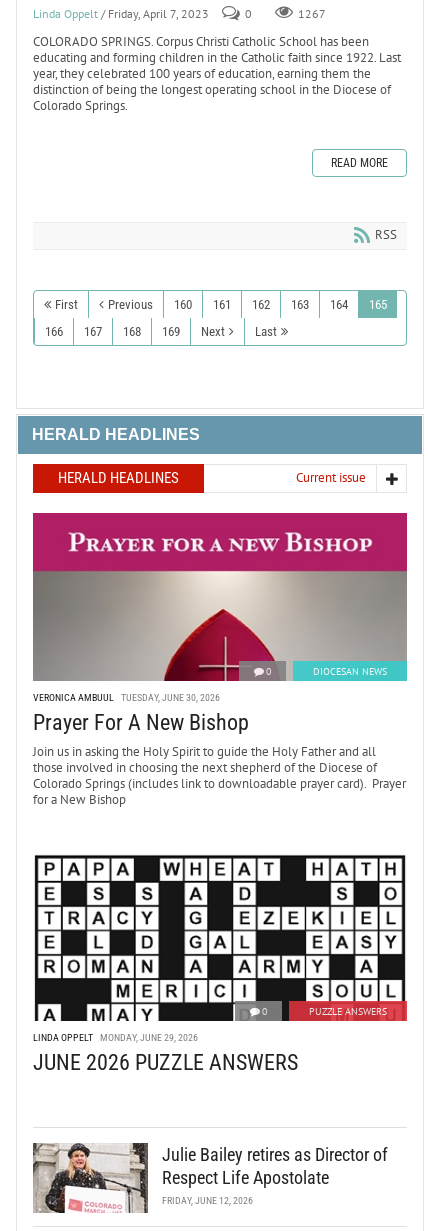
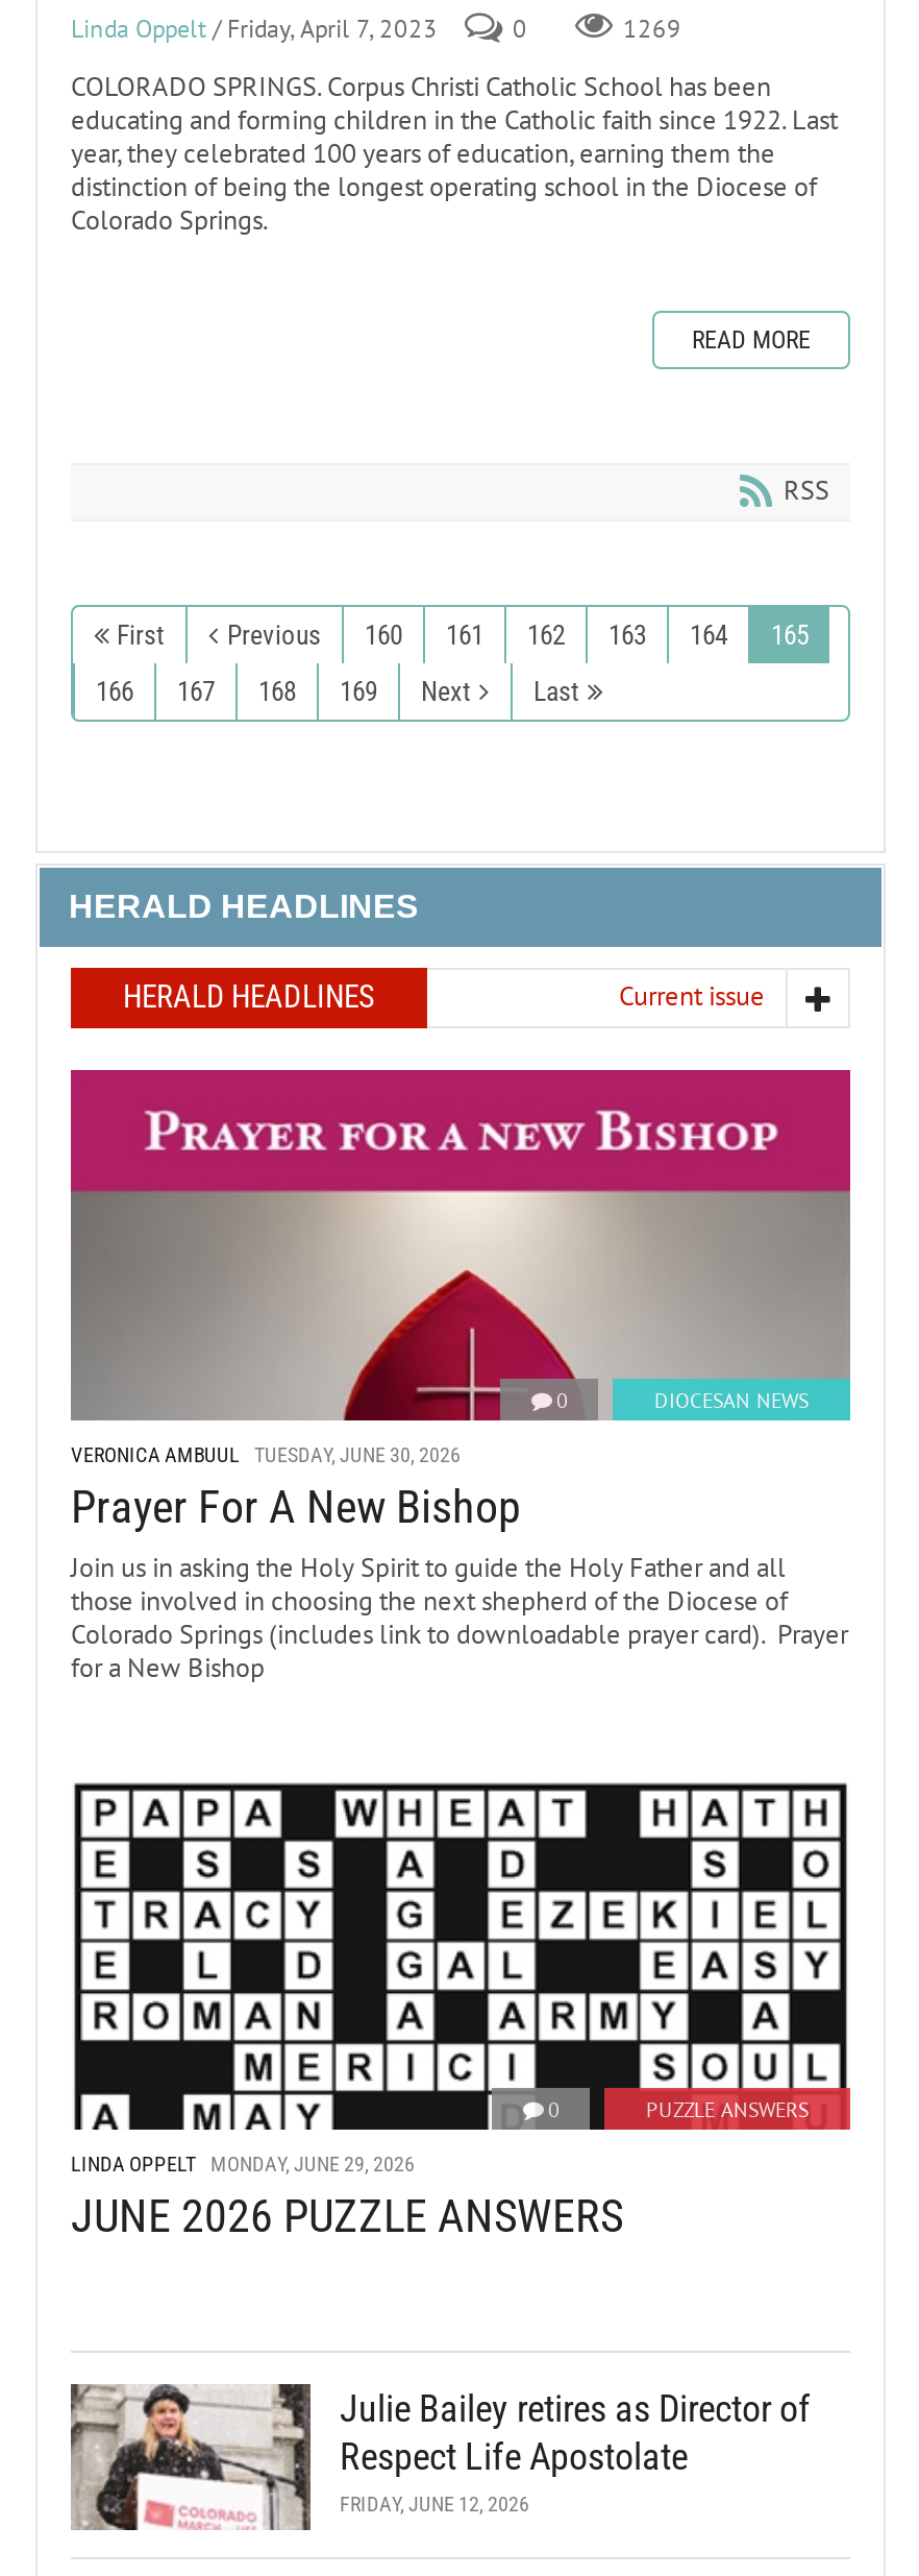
- 1267
+ 1269
